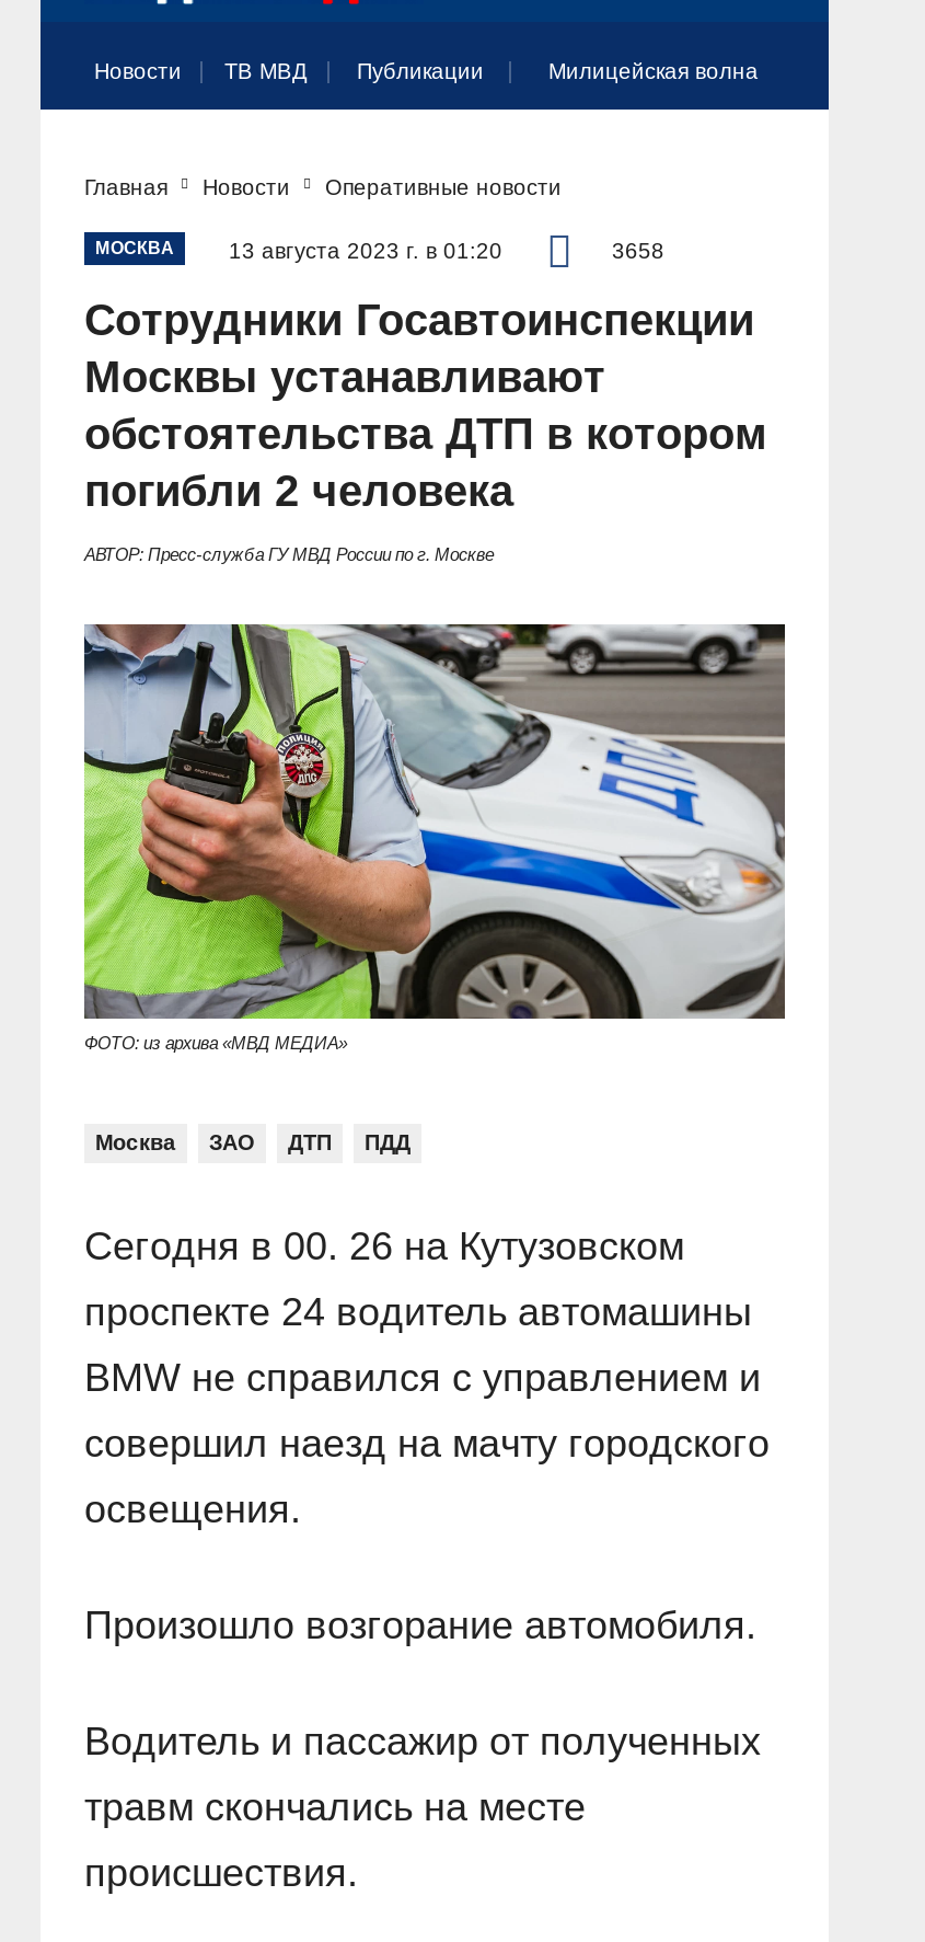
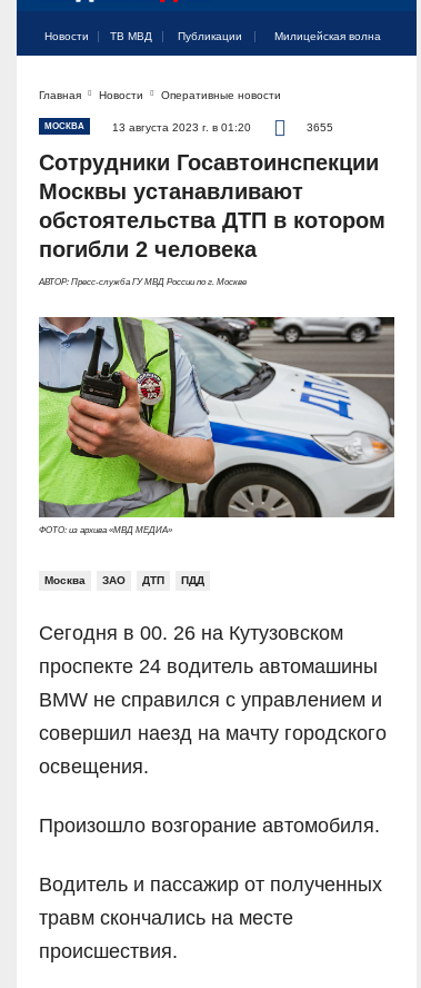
- 3658
+ 3655
